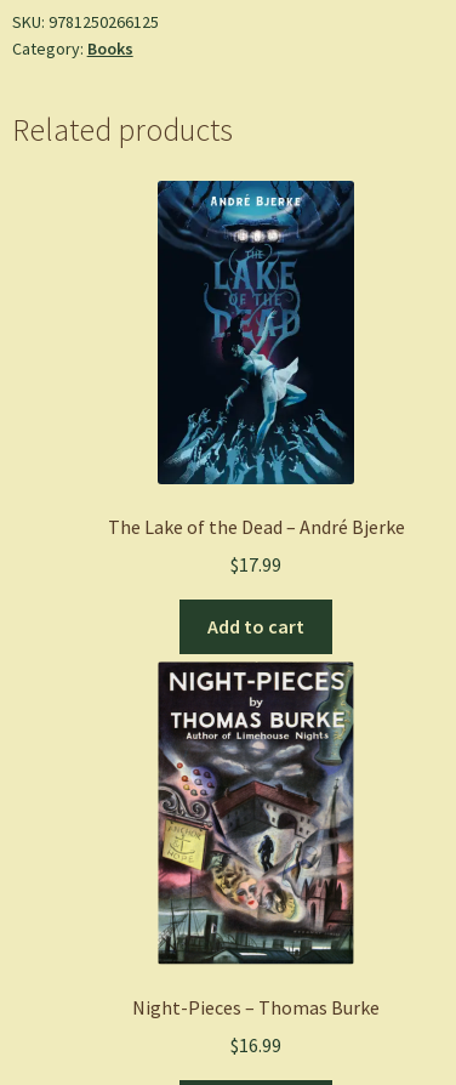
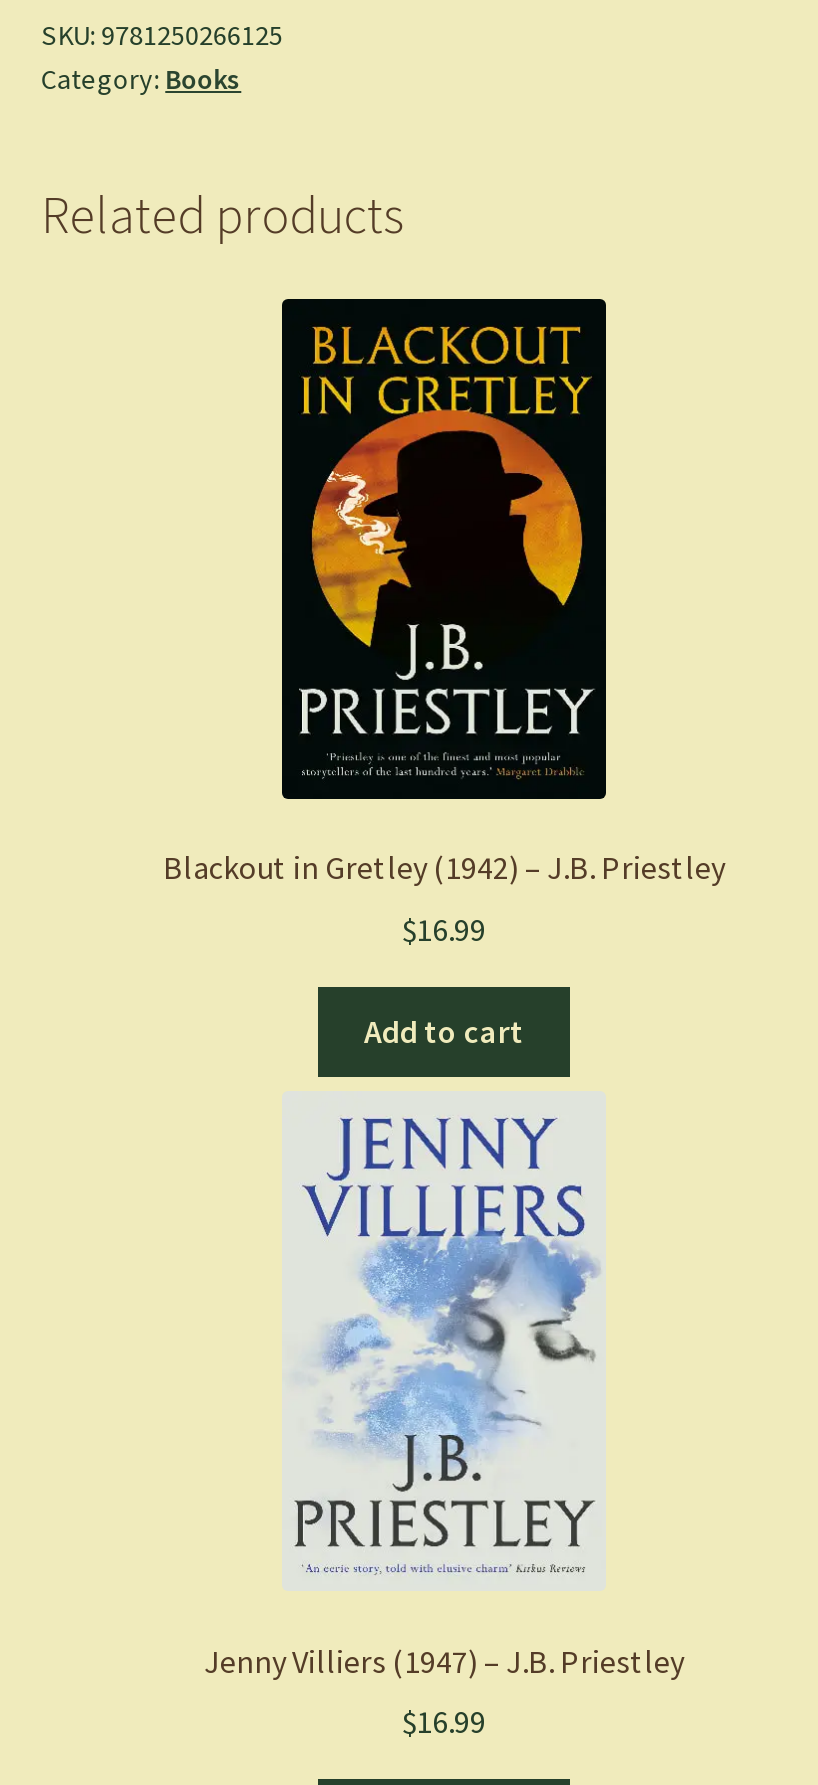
- [image]
- The Lake of the Dead – André Bjerke
+ [image]
+ Blackout in Gretley (1942) – J.B. Priestley

- $17.99
+ $16.99

- [image]
- Night-Pieces – Thomas Burke
+ [image]
+ Jenny Villiers (1947) – J.B. Priestley
